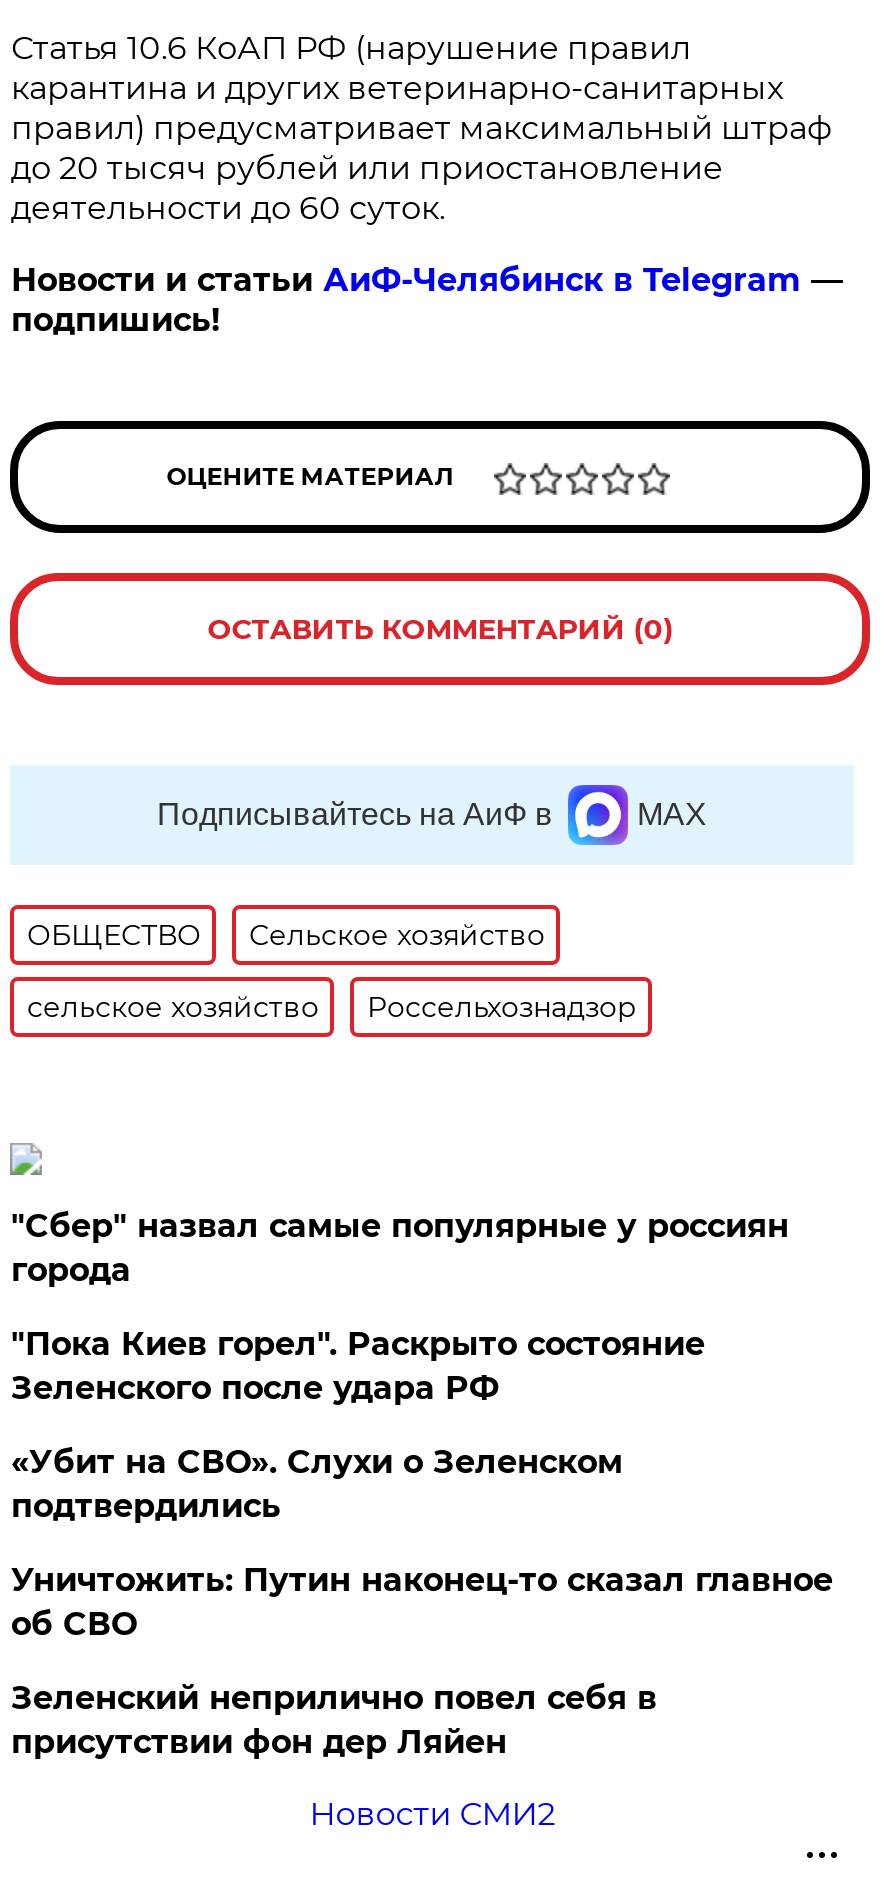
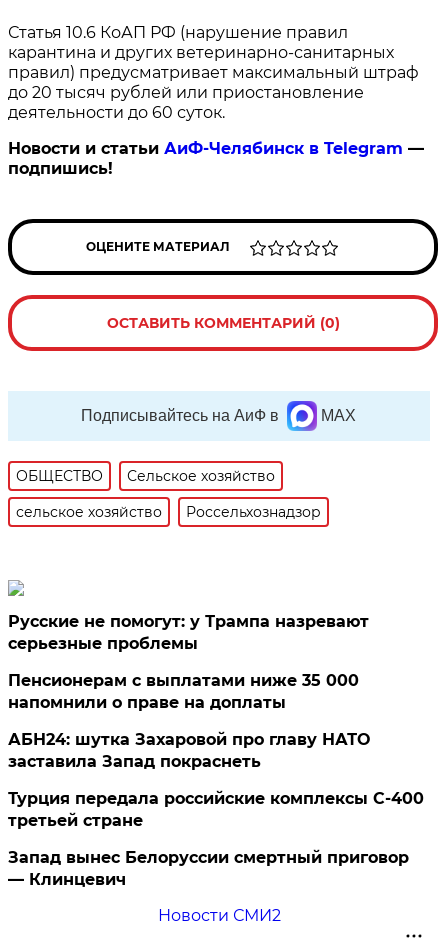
- "Сбер" назвал самые популярные у россиян
- города
+ Русские не помогут: у Трампа назревают
+ серьезные проблемы

- "Пока Киев горел". Раскрыто состояние
- Зеленского после удара РФ
+ Пенсионерам с выплатами ниже 35 000
+ напомнили о праве на доплаты

- «Убит на СВО». Слухи о Зеленском
- подтвердились
+ АБН24: шутка Захаровой про главу НАТО
+ заставила Запад покраснеть

- Уничтожить: Путин наконец-то сказал главное
- об СВО
+ Турция передала российские комплексы С-400
+ третьей стране

- Зеленский неприлично повел cебя в
- присутствии фон дер Ляйен
+ Запад вынес Белоруссии смертный приговор
+ — Клинцевич
